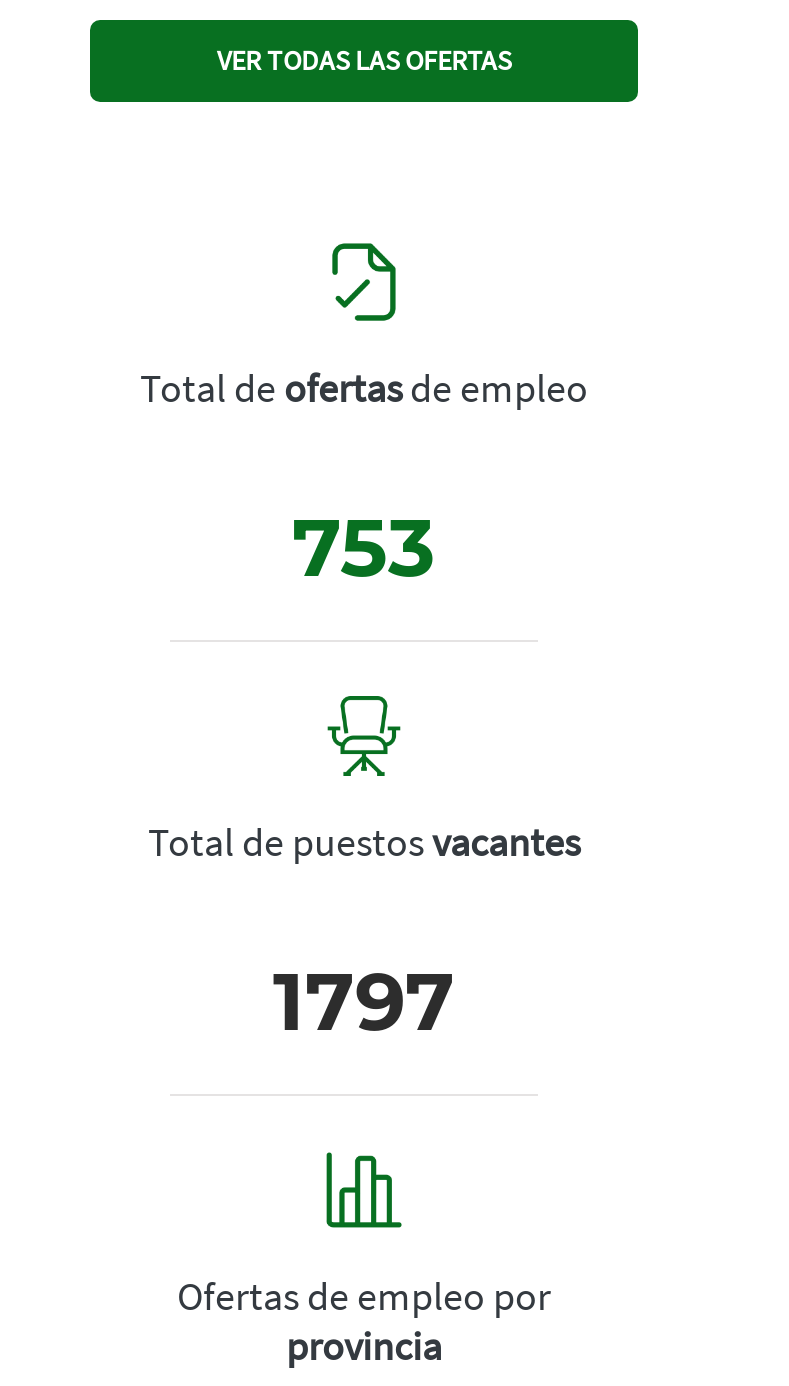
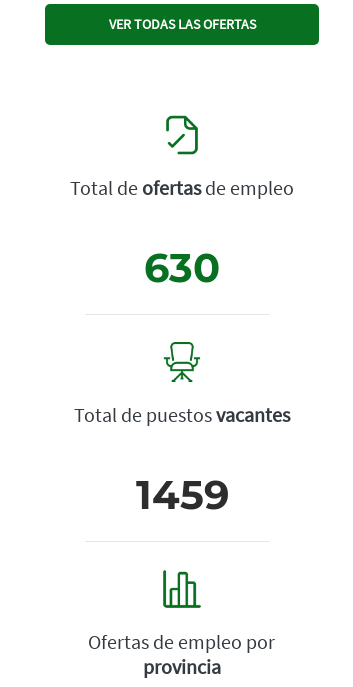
- 753
+ 630

- 1797
+ 1459
